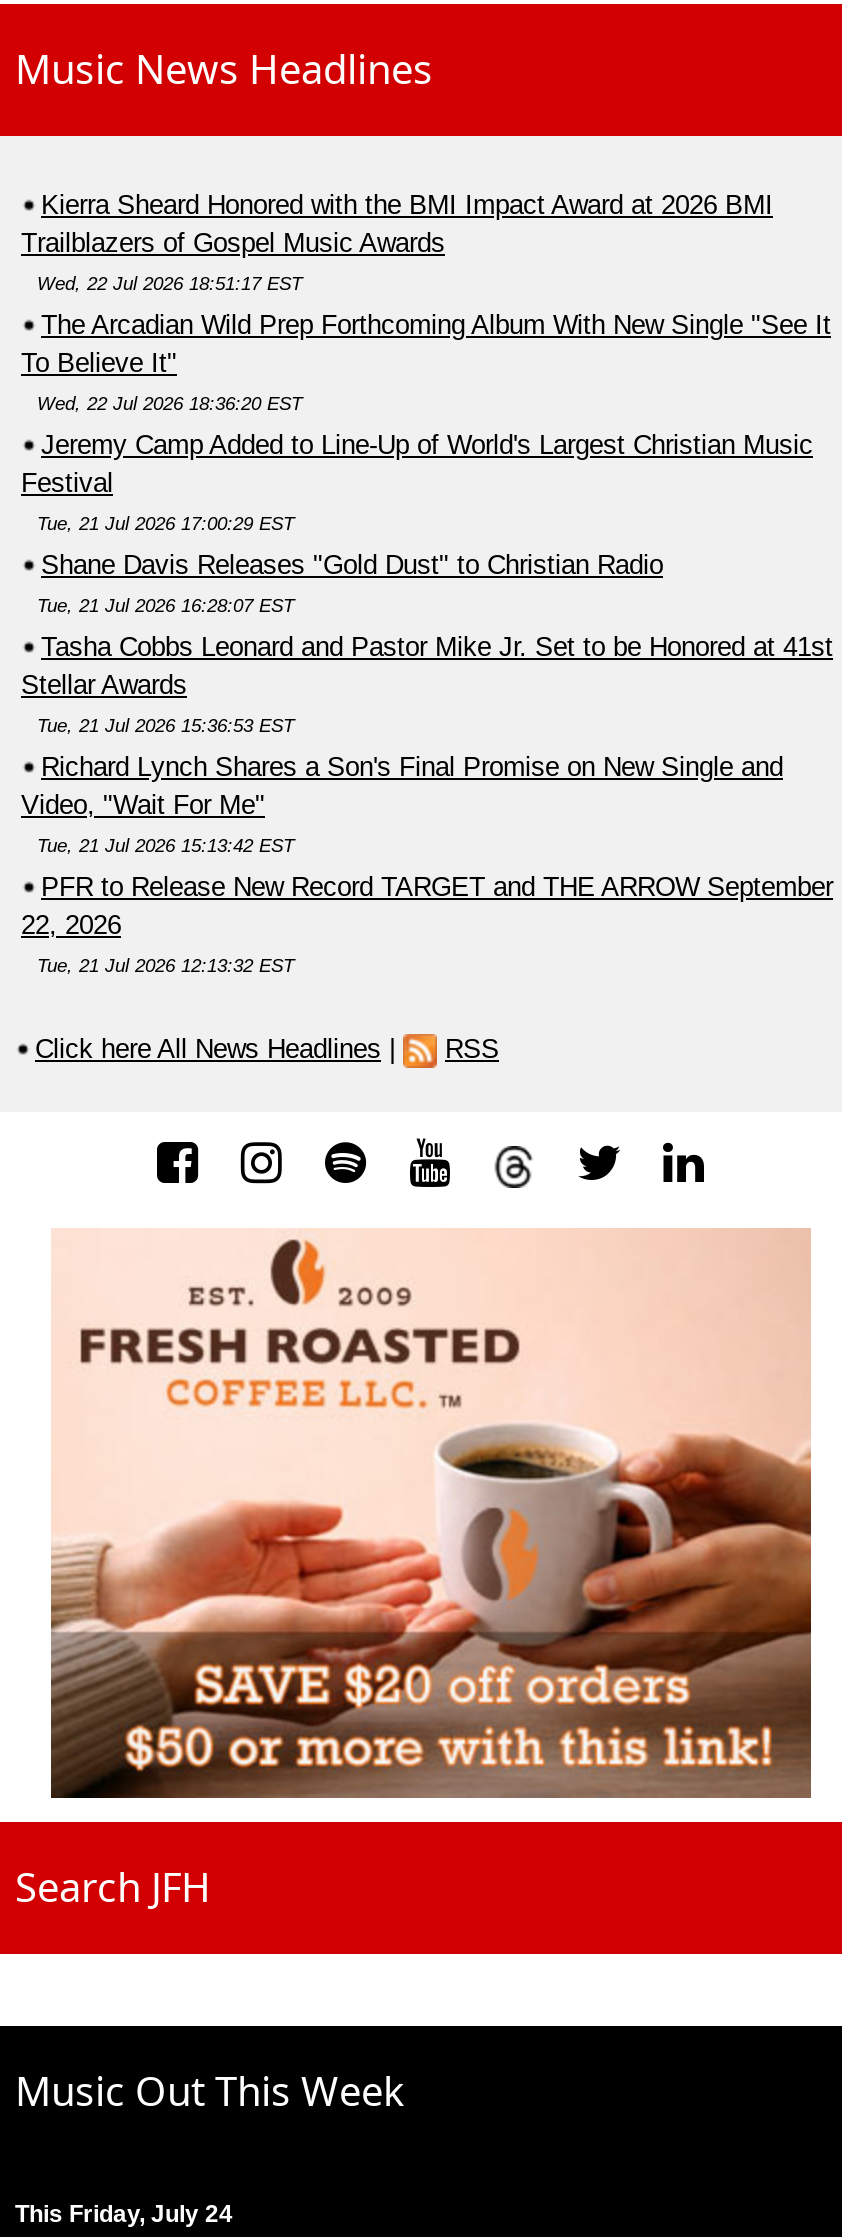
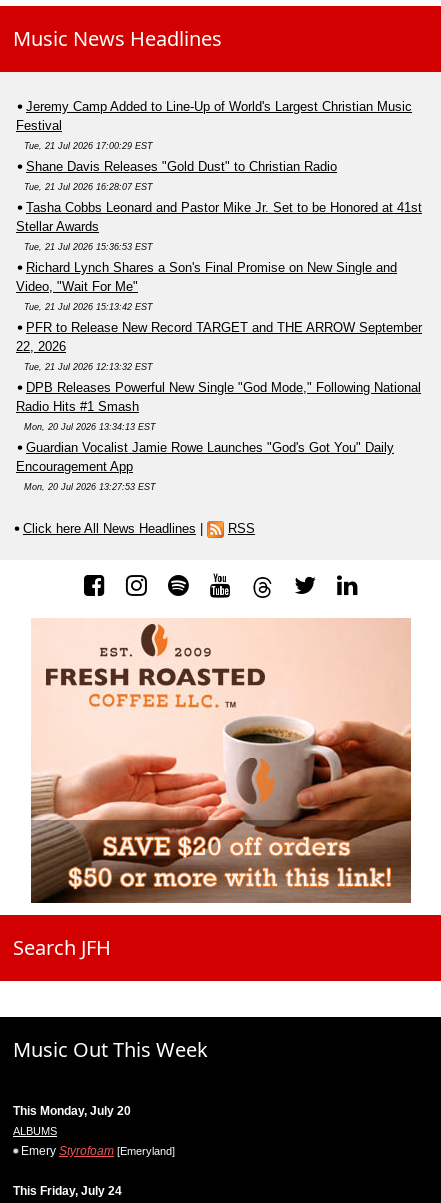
- Kierra Sheard Honored with the BMI Impact Award at 2026 BMI
- Trailblazers of Gospel Music Awards
- Wed, 22 Jul 2026 18:51:17 EST
- The Arcadian Wild Prep Forthcoming Album With New Single "See It
- To Believe It"
- Wed, 22 Jul 2026 18:36:20 EST

moved up: Jeremy Camp Added to Line-Up of World's Largest Christian Music | Festival | Tue, 21 Jul 2026 17:00:29 EST | ... | 22, 2026 | Tue, 21 Jul 2026 12:13:32 EST

+ DPB Releases Powerful New Single "God Mode," Following National
+ Radio Hits #1 Smash
+ Mon, 20 Jul 2026 13:34:13 EST
+ Guardian Vocalist Jamie Rowe Launches "God's Got You" Daily
+ Encouragement App
+ Mon, 20 Jul 2026 13:27:53 EST

+ This Monday, July 20
+ ALBUMS
+ Emery Styrofoam [Emeryland]
